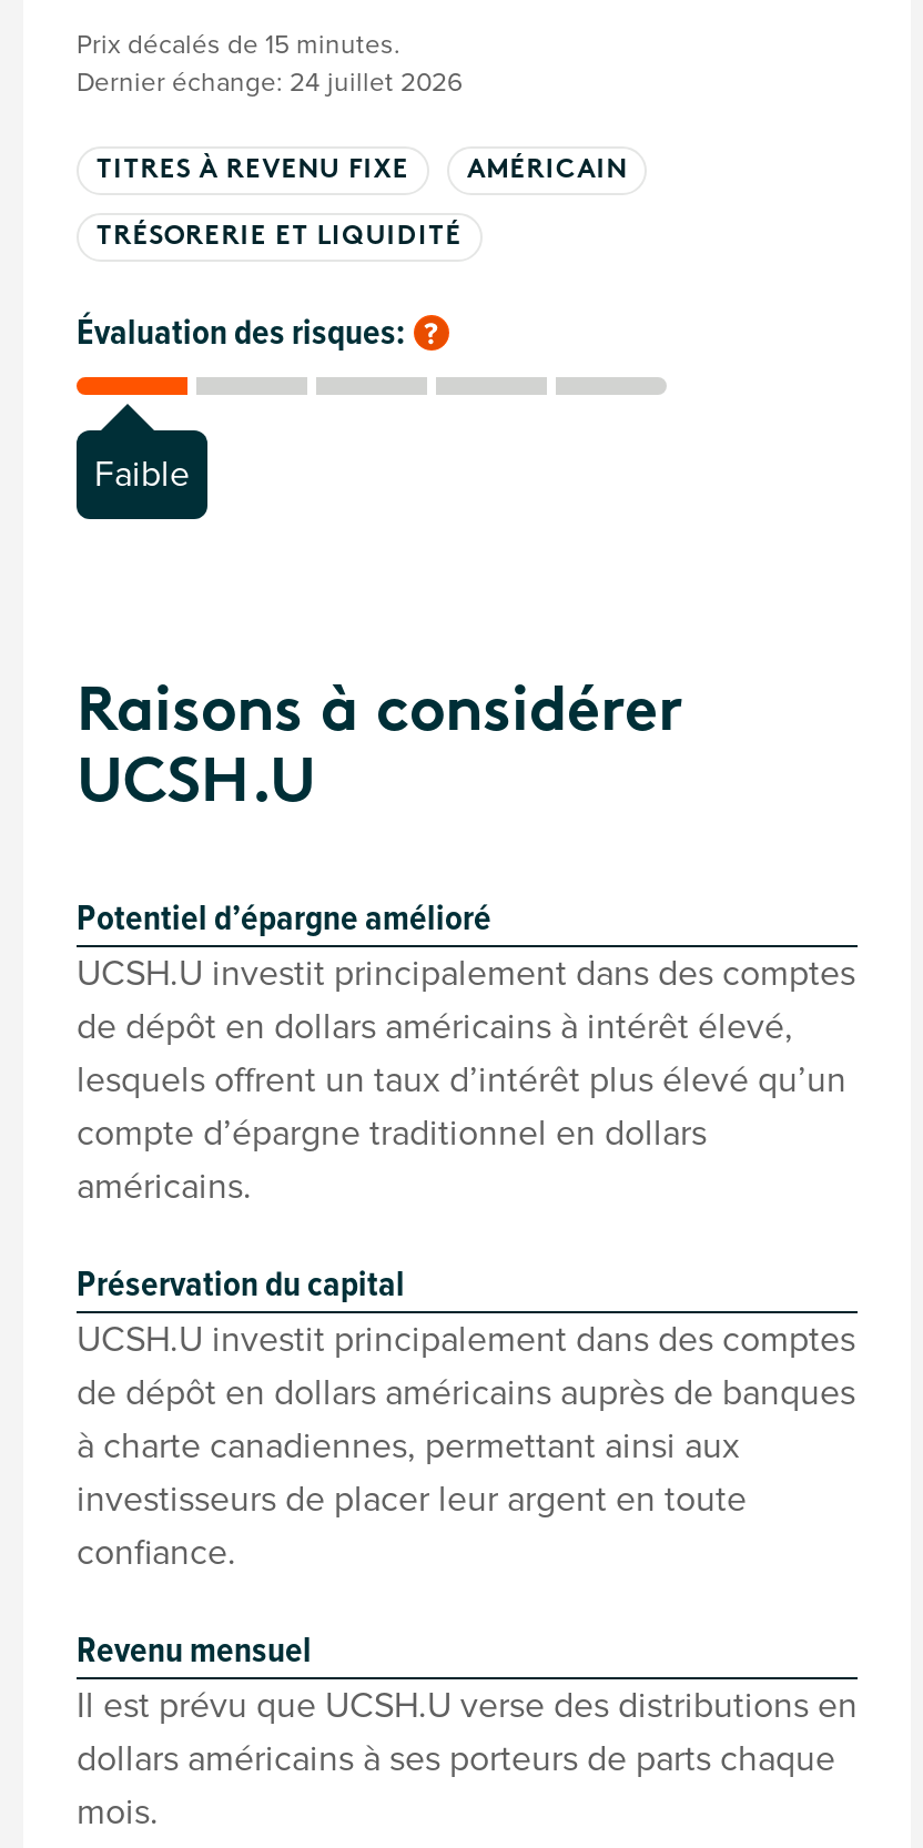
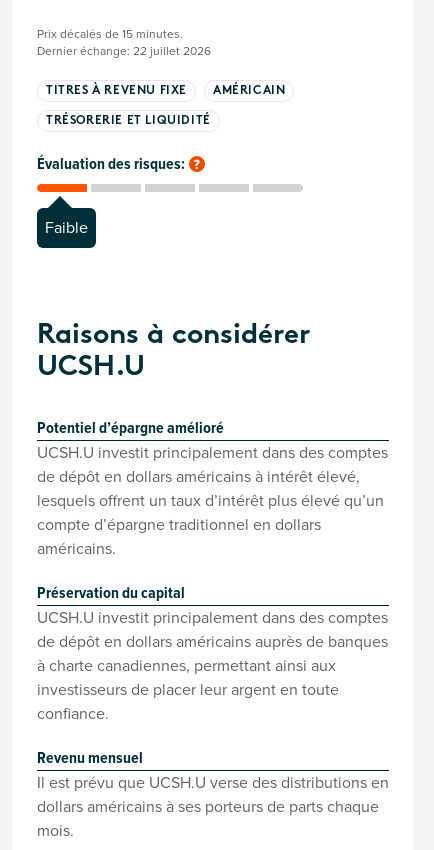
- Dernier échange: 24 juillet 2026
+ Dernier échange: 22 juillet 2026
